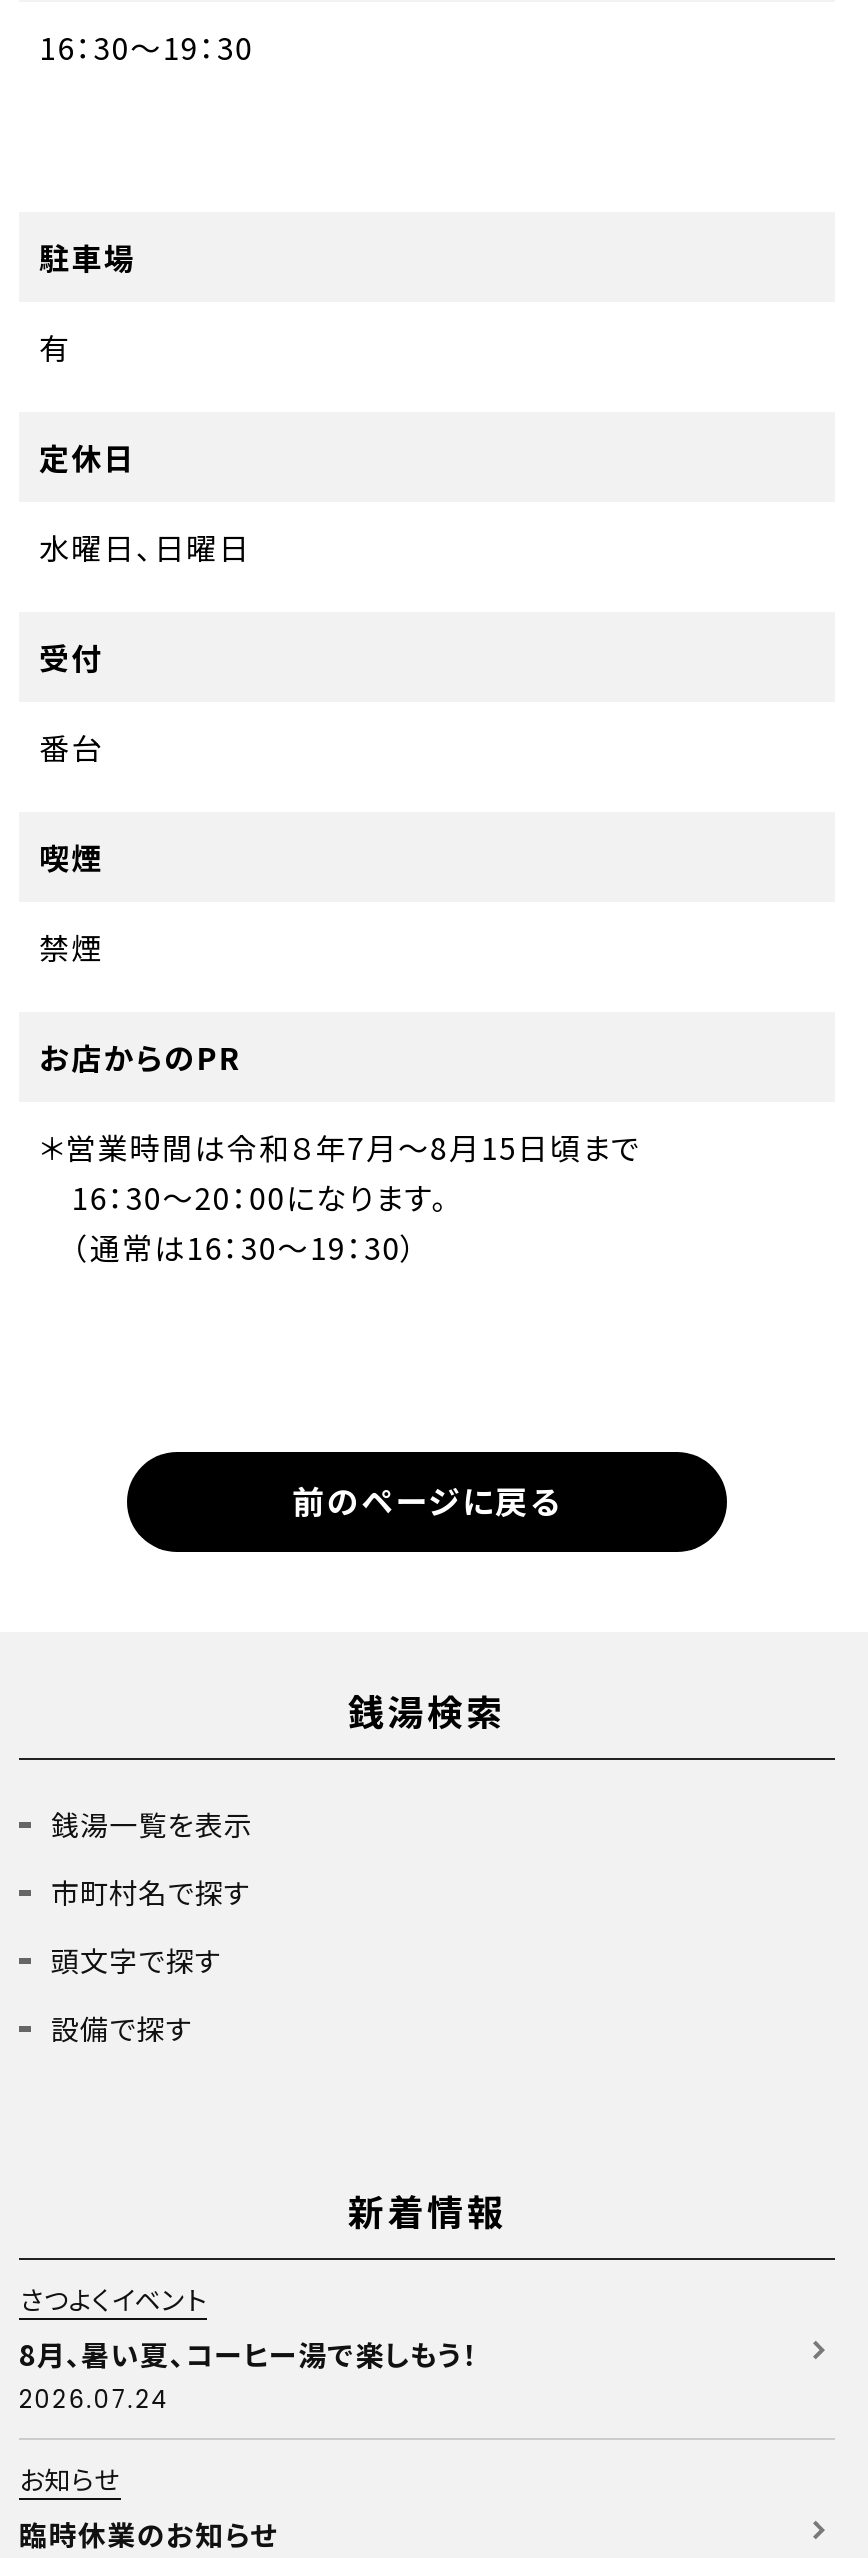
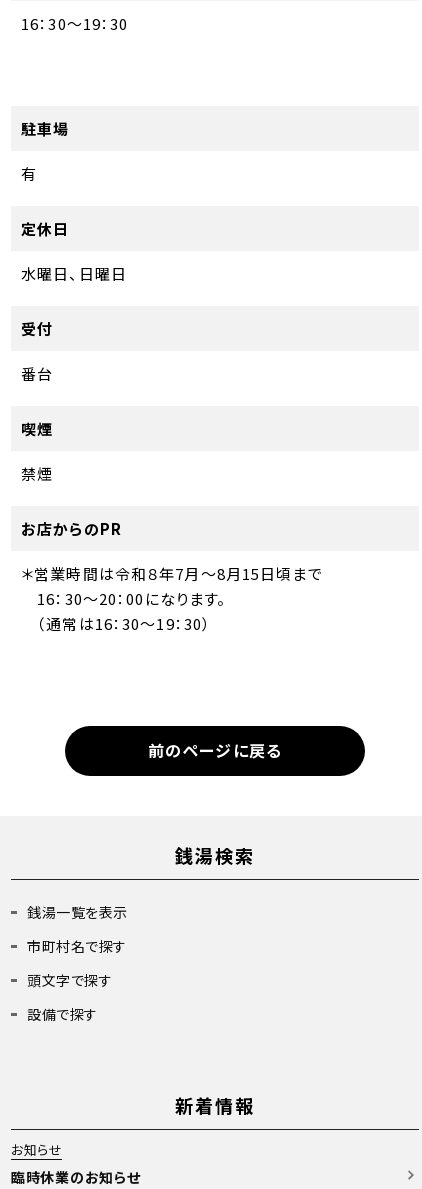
- さつよくイベント
- 8月、暑い夏、コーヒー湯で楽しもう！
- 2026.07.24
